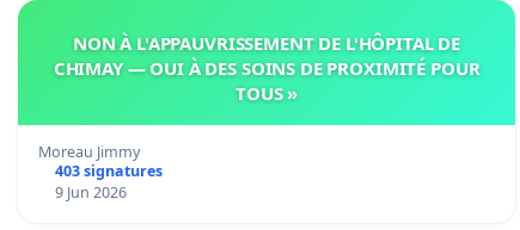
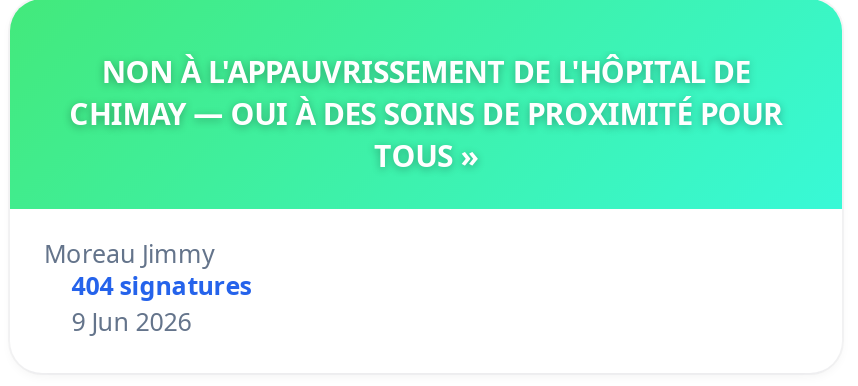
- 403 signatures
+ 404 signatures
